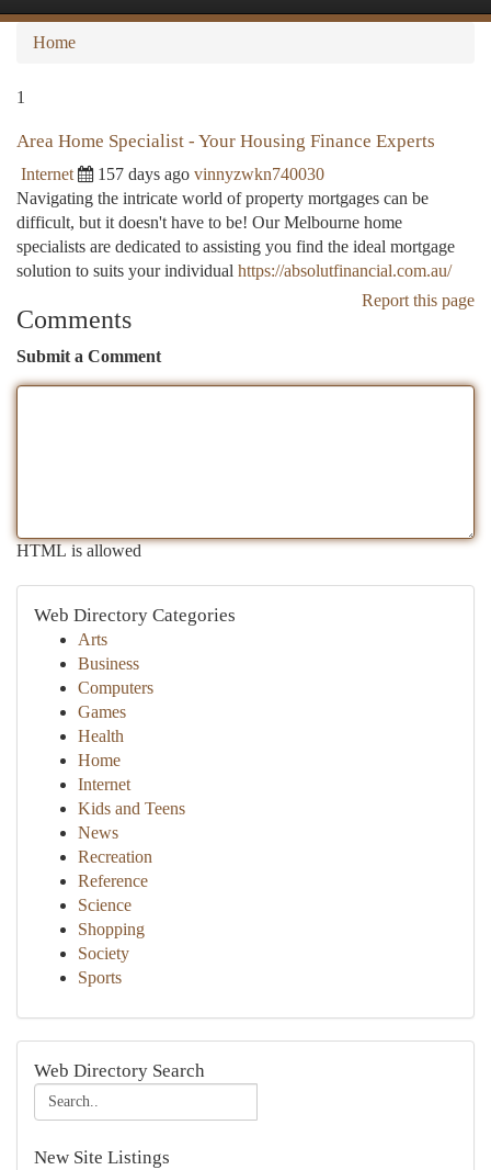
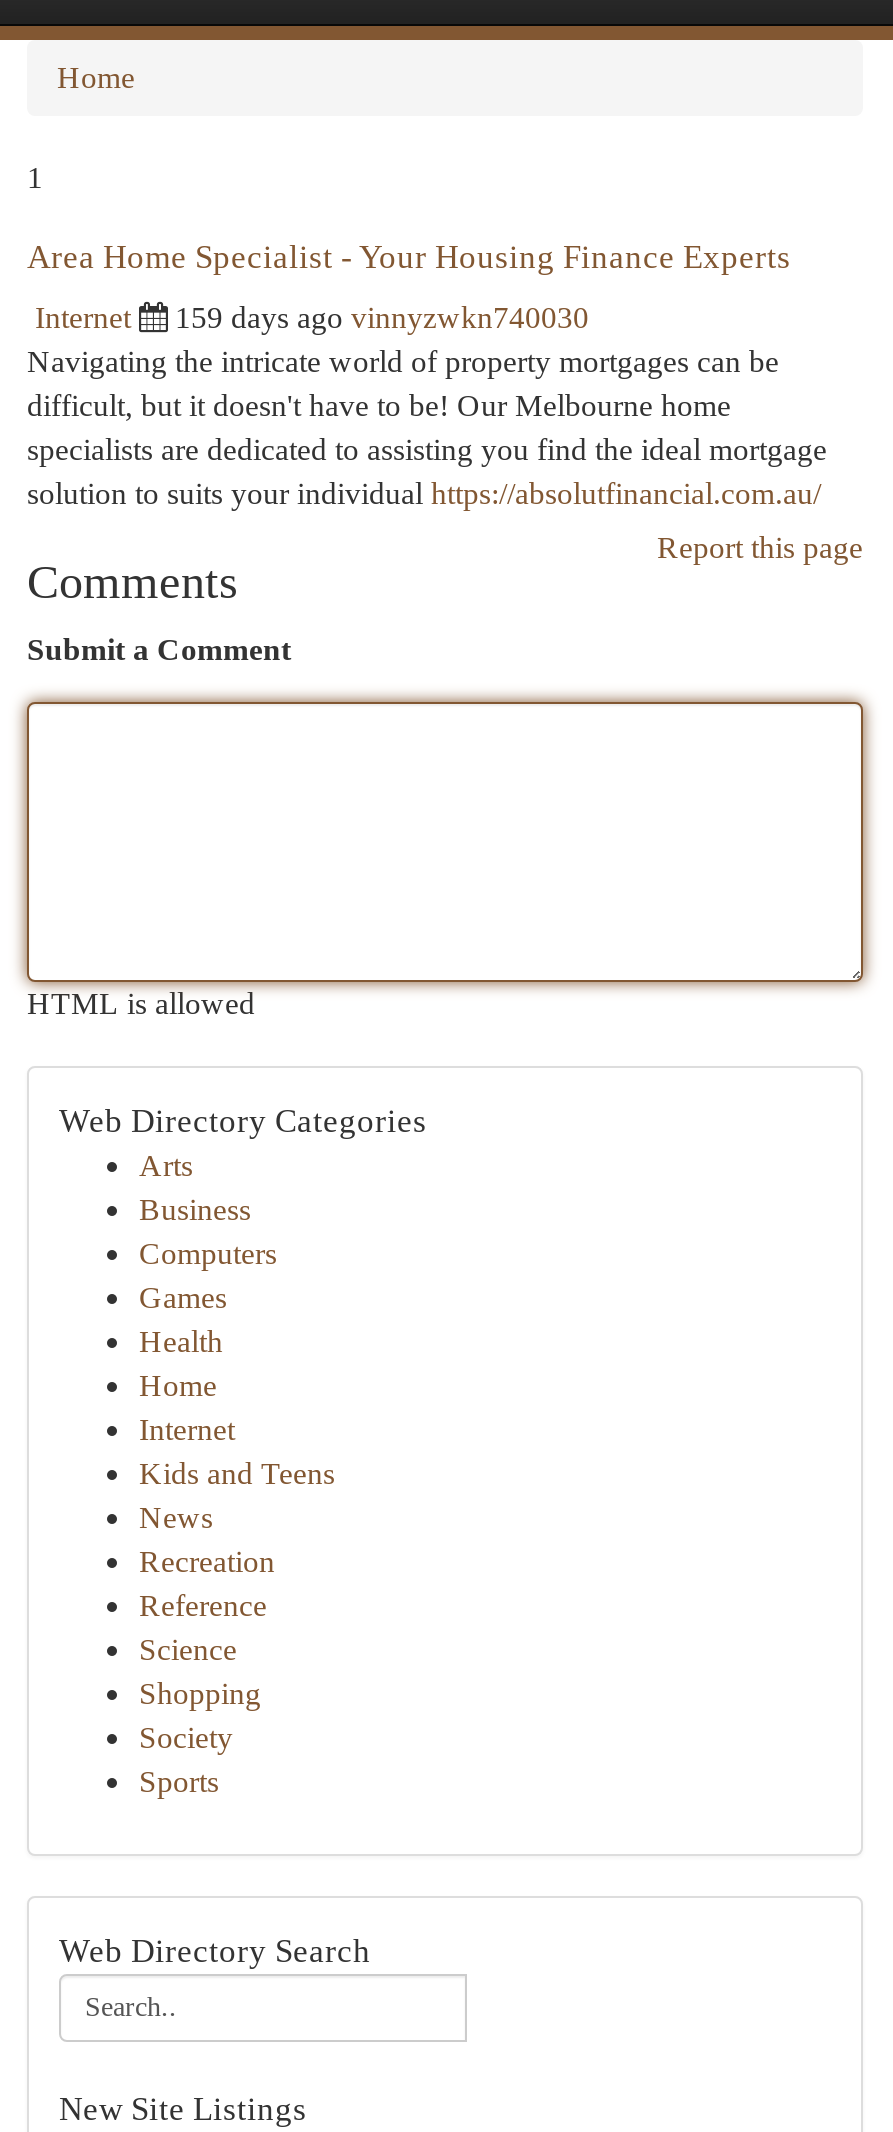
- 157 days ago vinnyzwkn740030
+ 159 days ago vinnyzwkn740030
